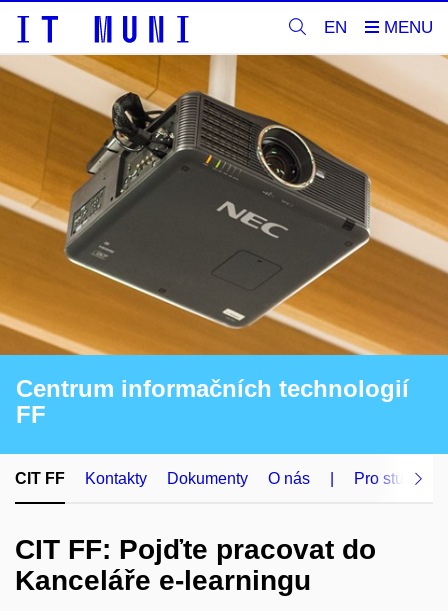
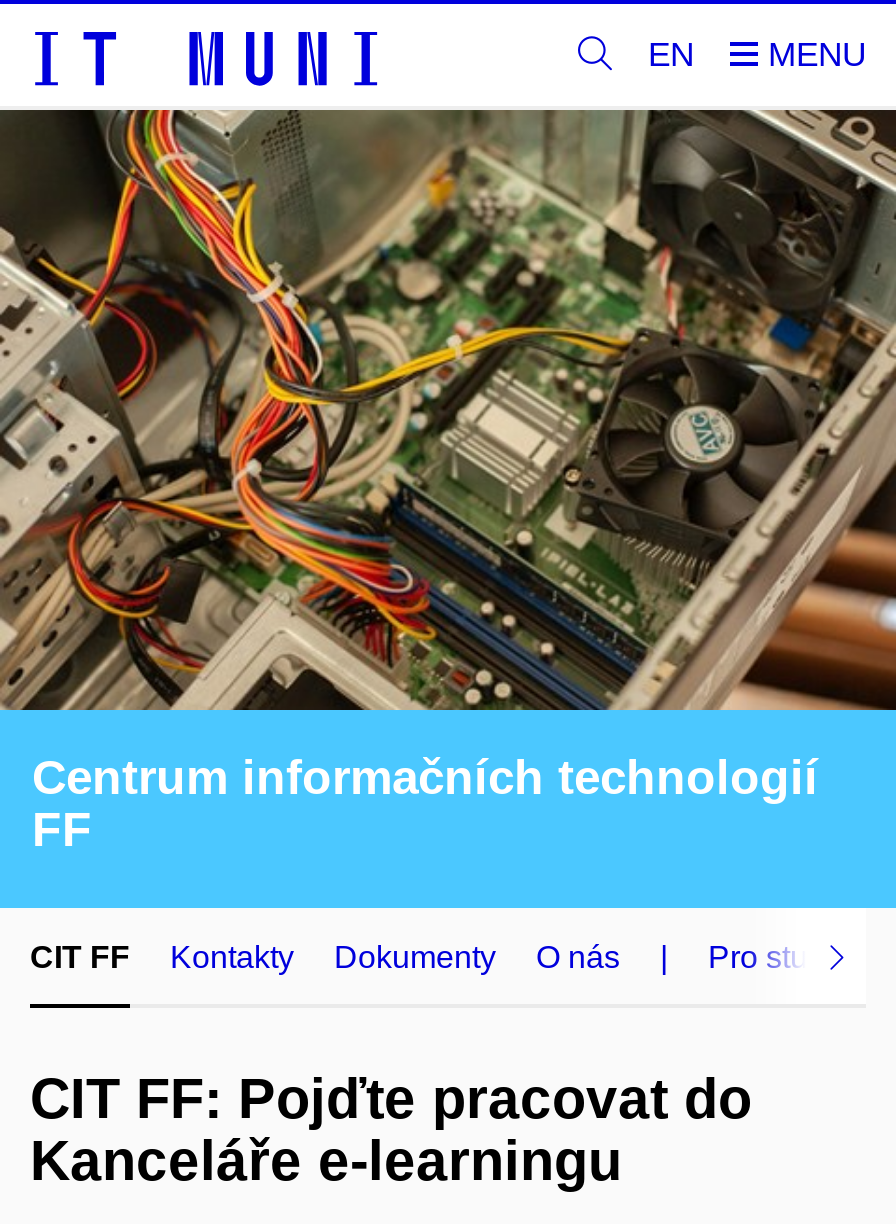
- [image]
+ [image]
